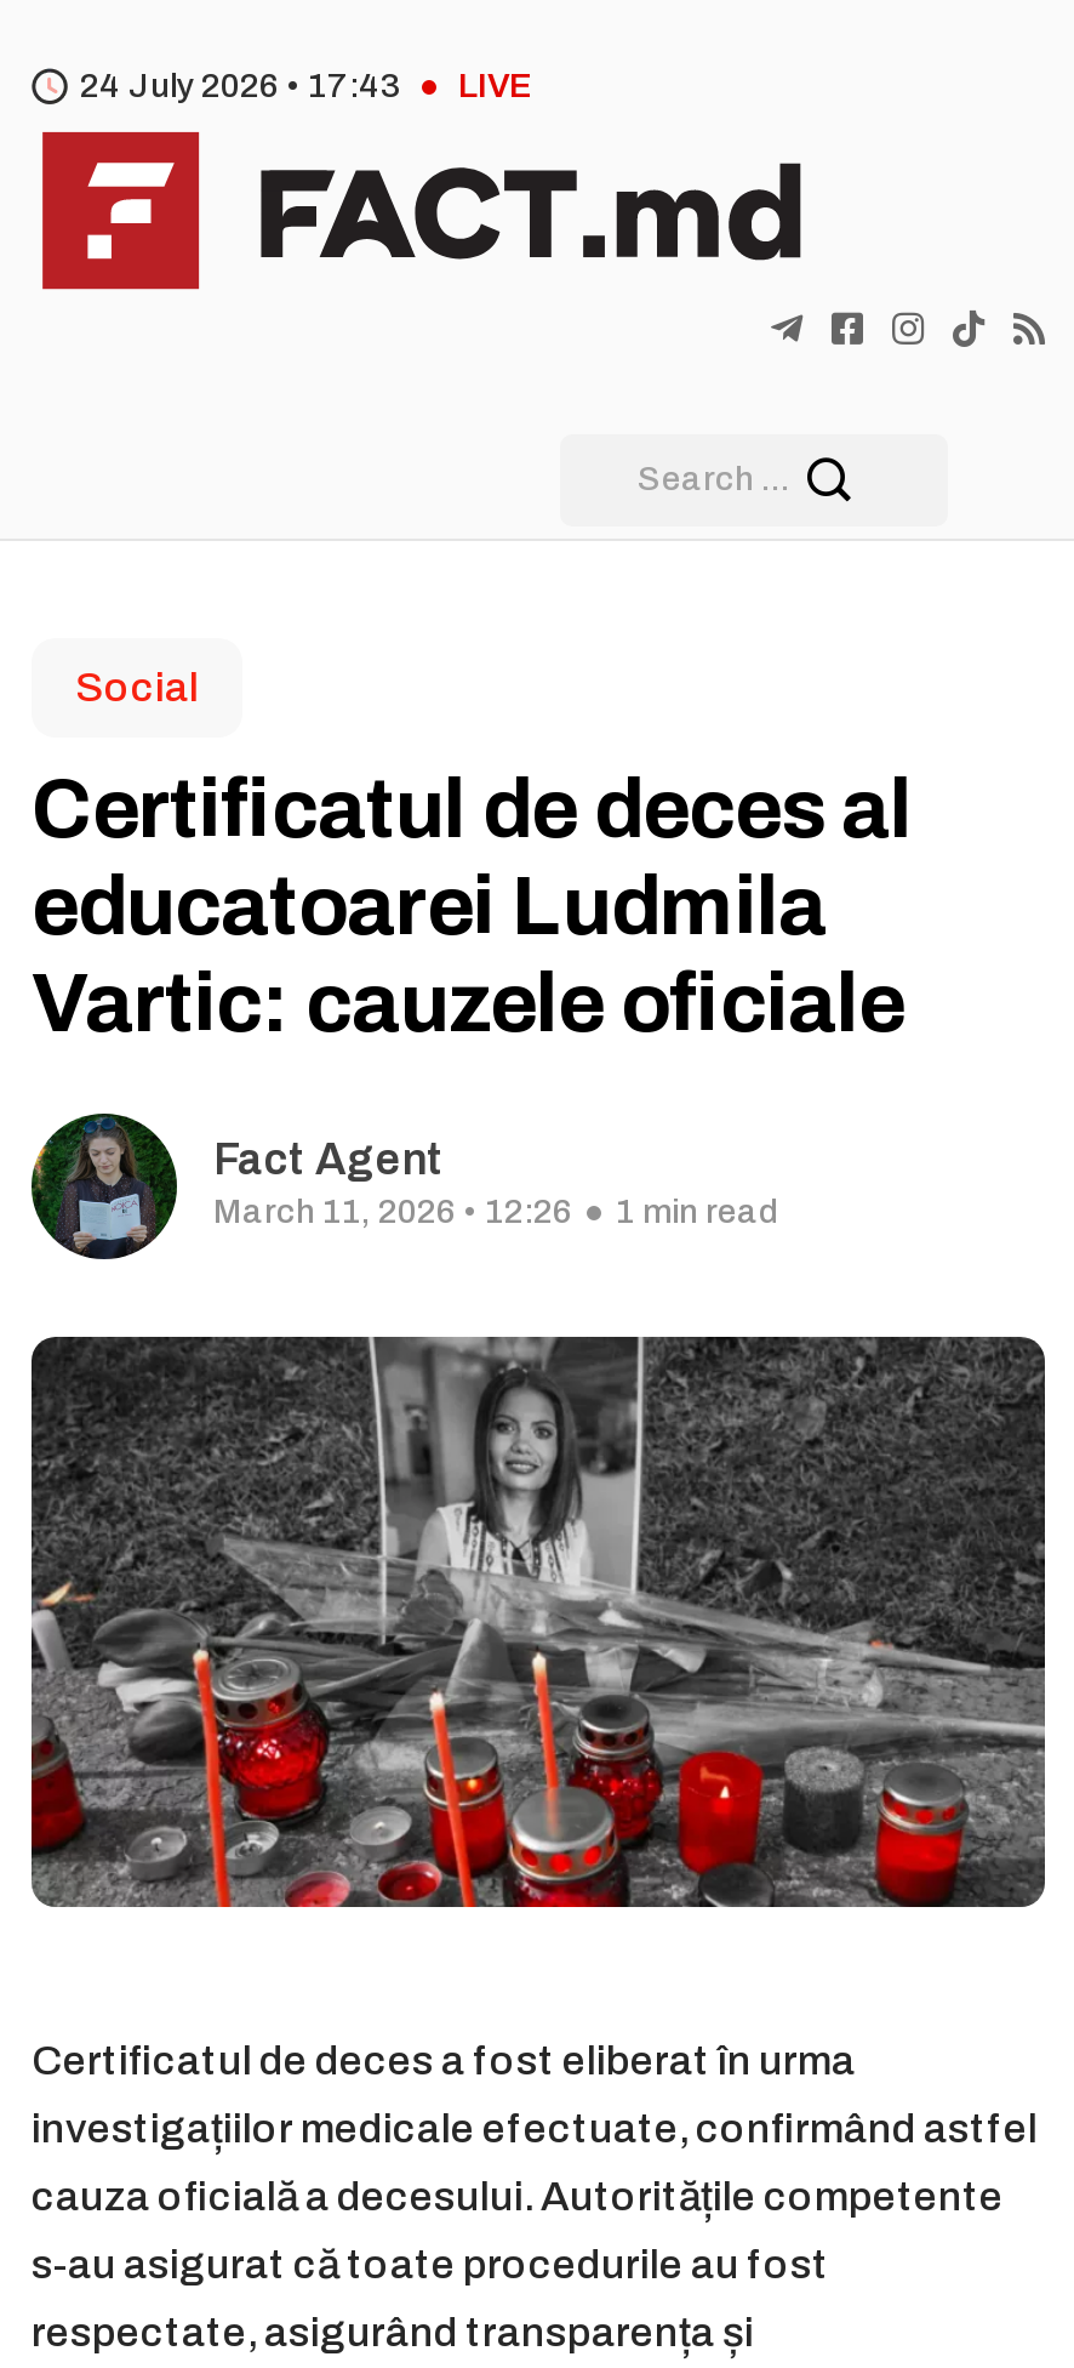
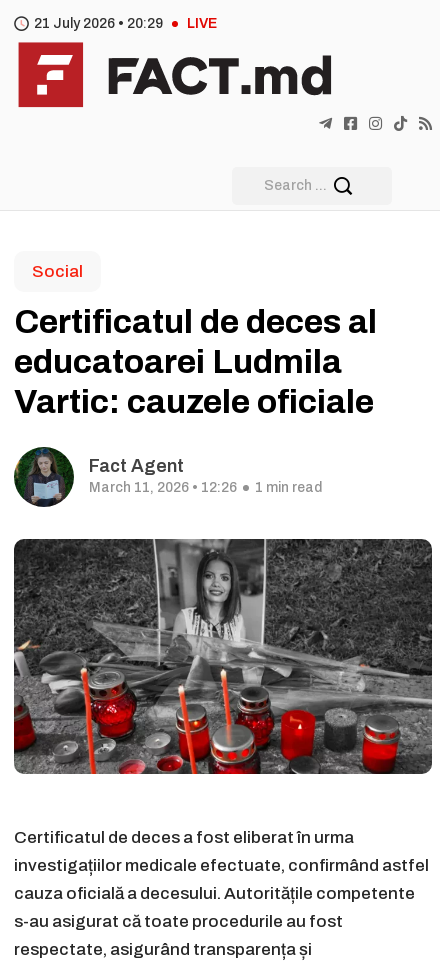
- 24 July 2026 • 17 43 LIVE
+ 21 July 2026 • 20 29 LIVE
